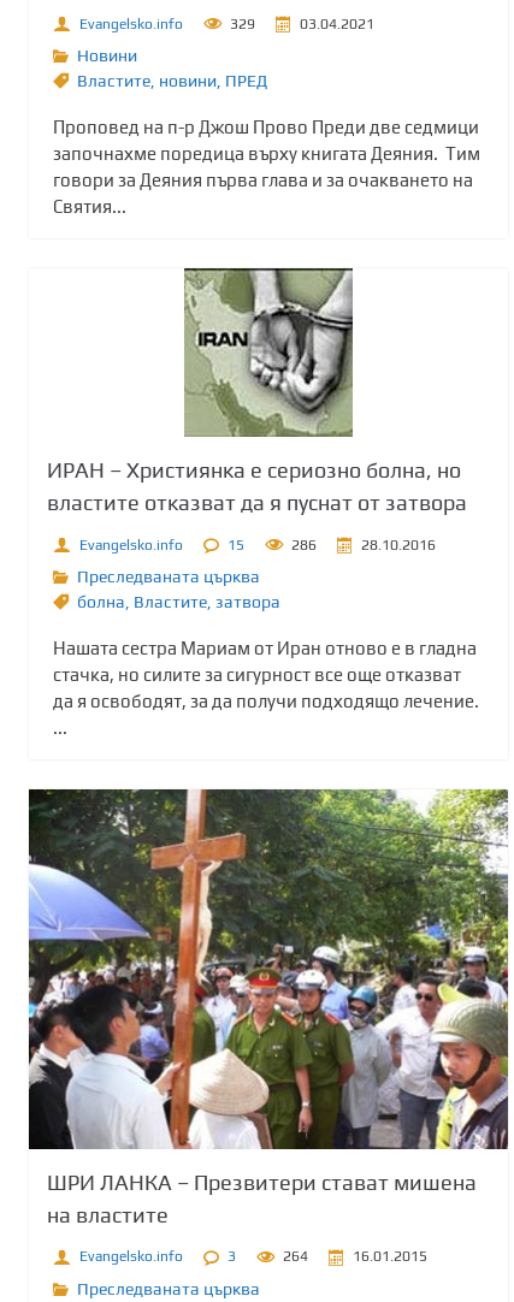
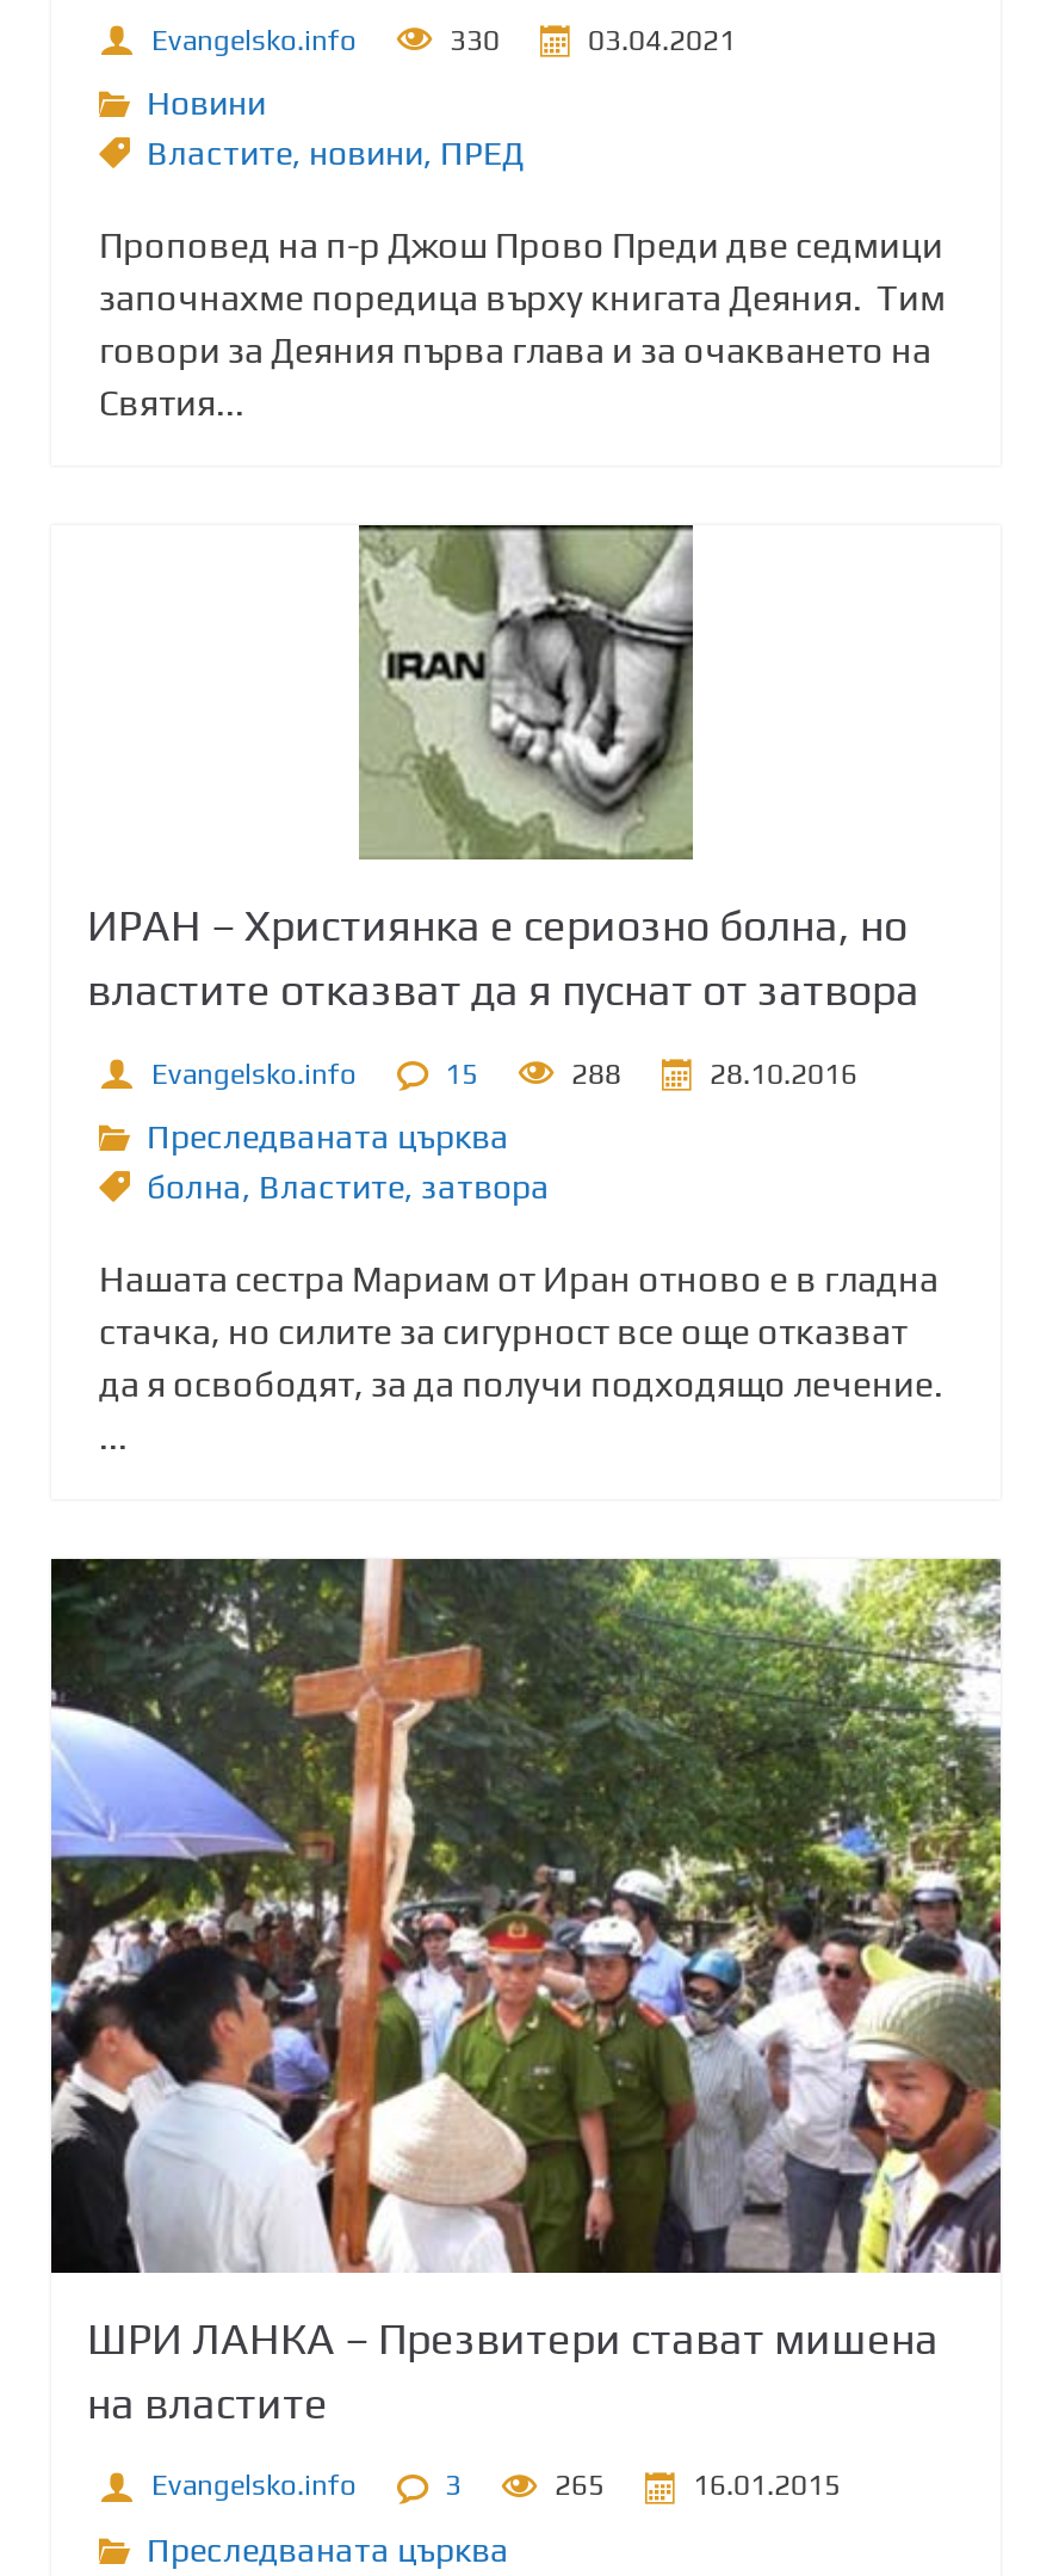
- 329
+ 330

- 286
+ 288

- 264
+ 265
